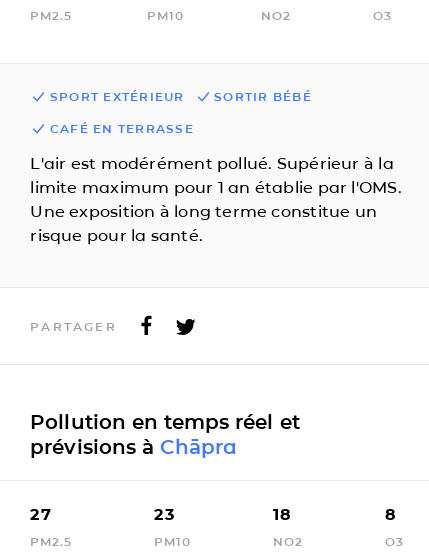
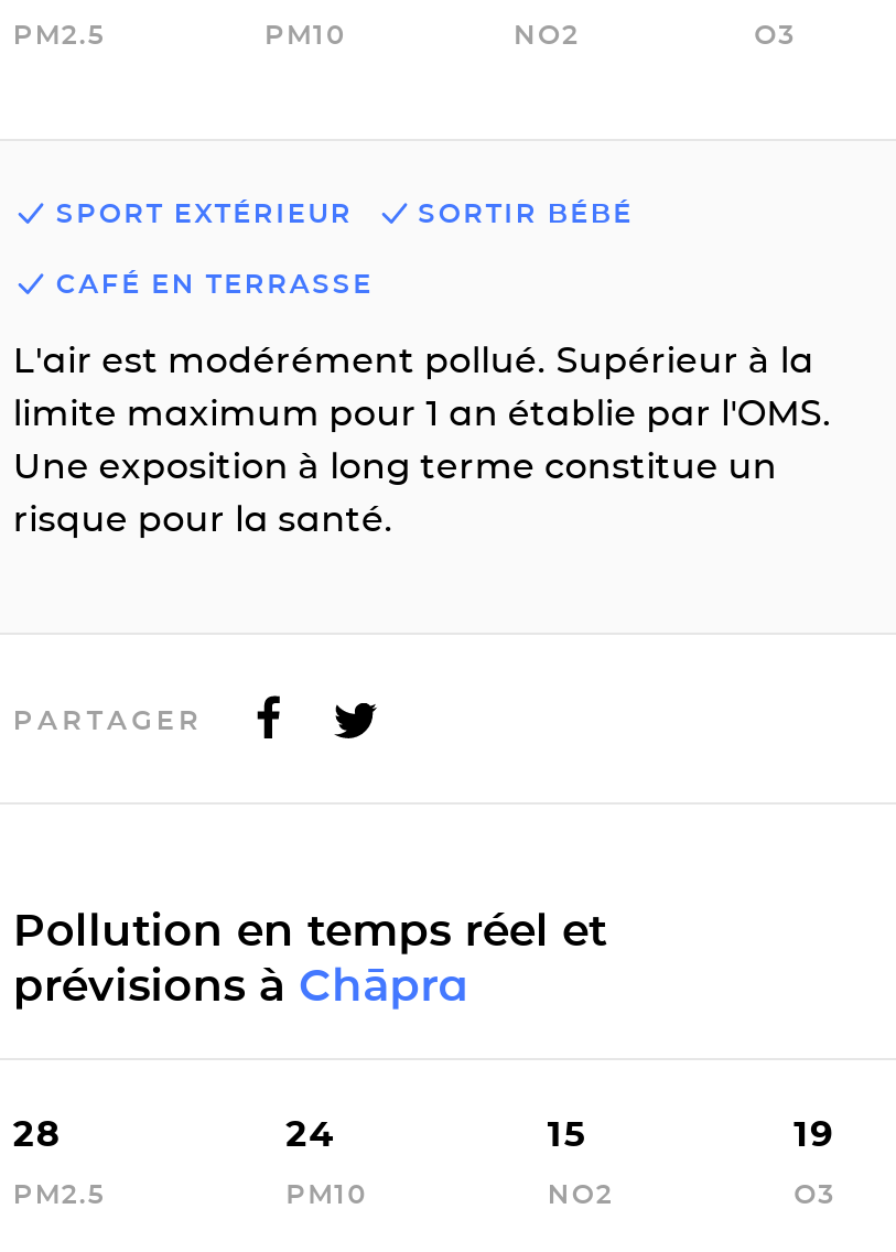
- 27
+ 28

- 23
+ 24

- 18
+ 15

- 8
+ 19
